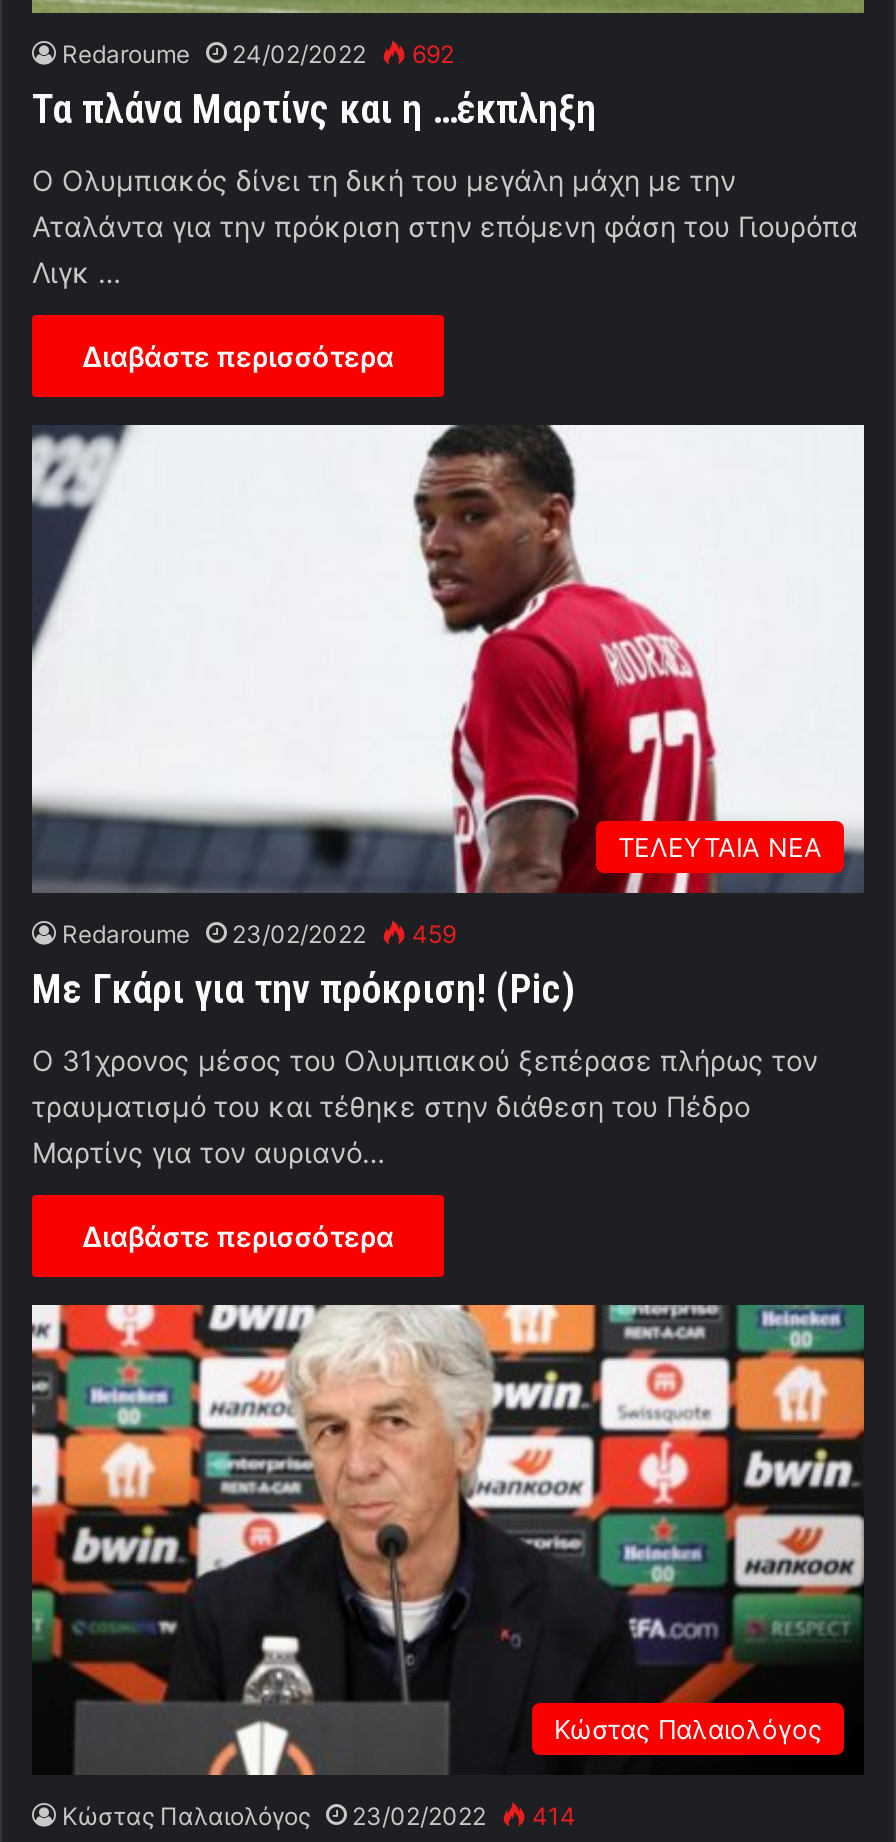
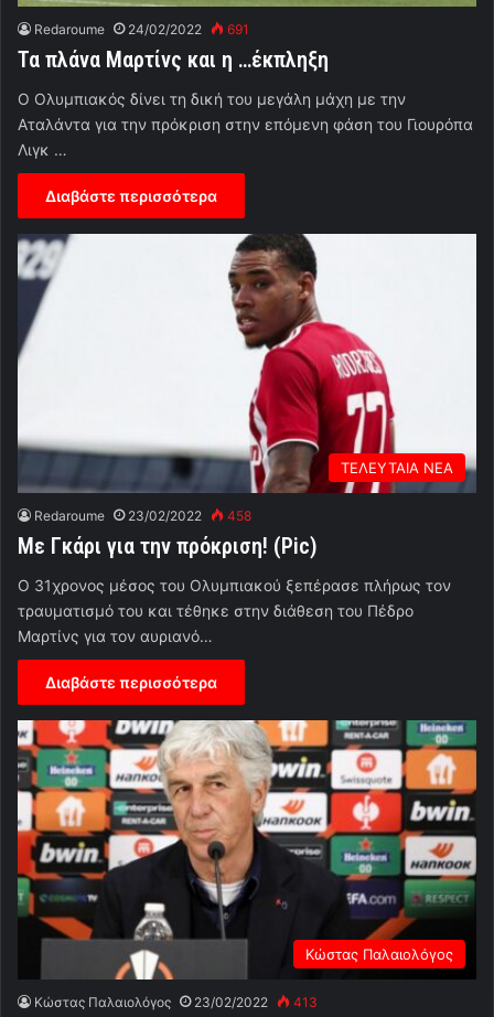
- Redaroume 24/02/2022 692
+ Redaroume 24/02/2022 691

- Redaroume 23/02/2022 459
+ Redaroume 23/02/2022 458

- Κώστας Παλαιολόγος 23/02/2022 414
+ Κώστας Παλαιολόγος 23/02/2022 413
